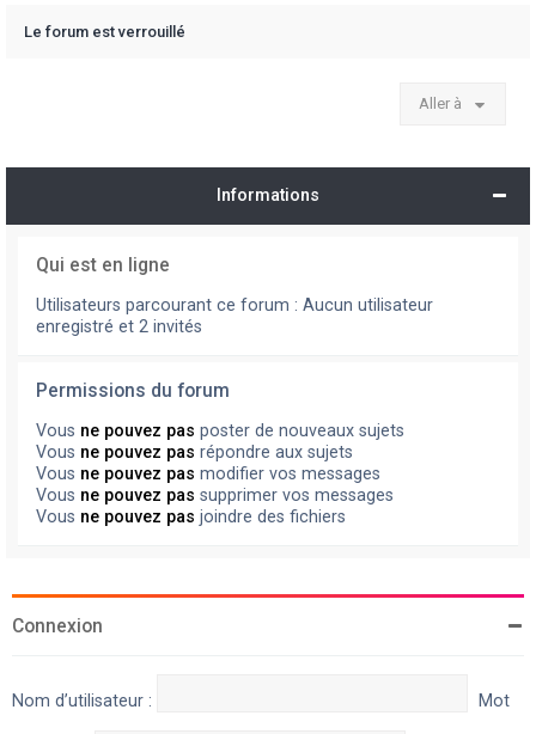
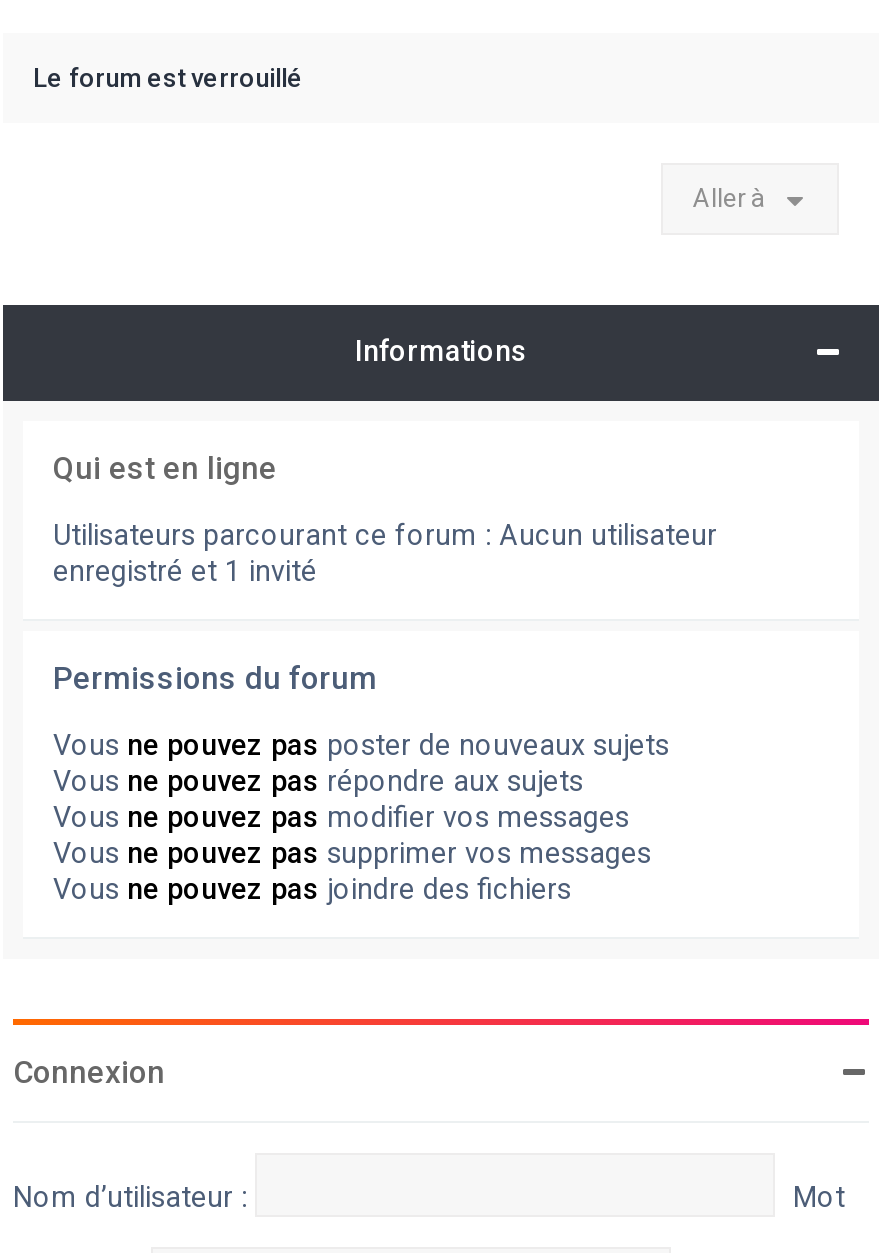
- enregistré et 2 invités
+ enregistré et 1 invité
